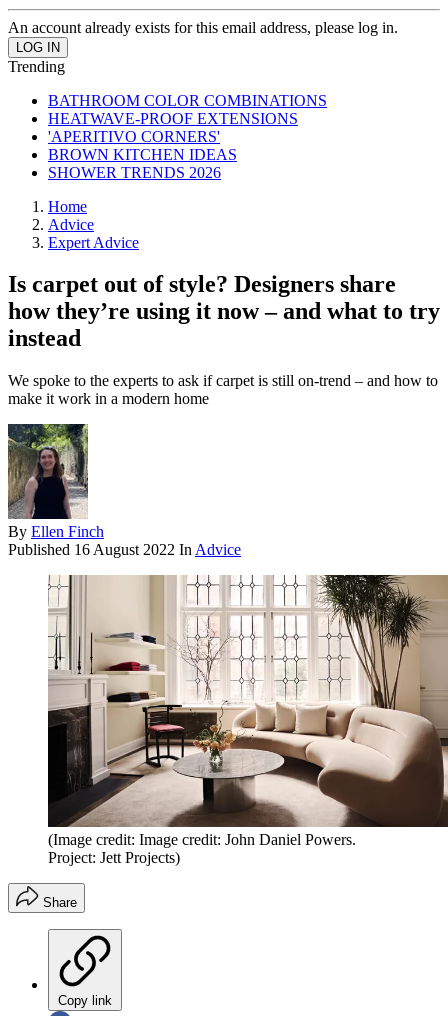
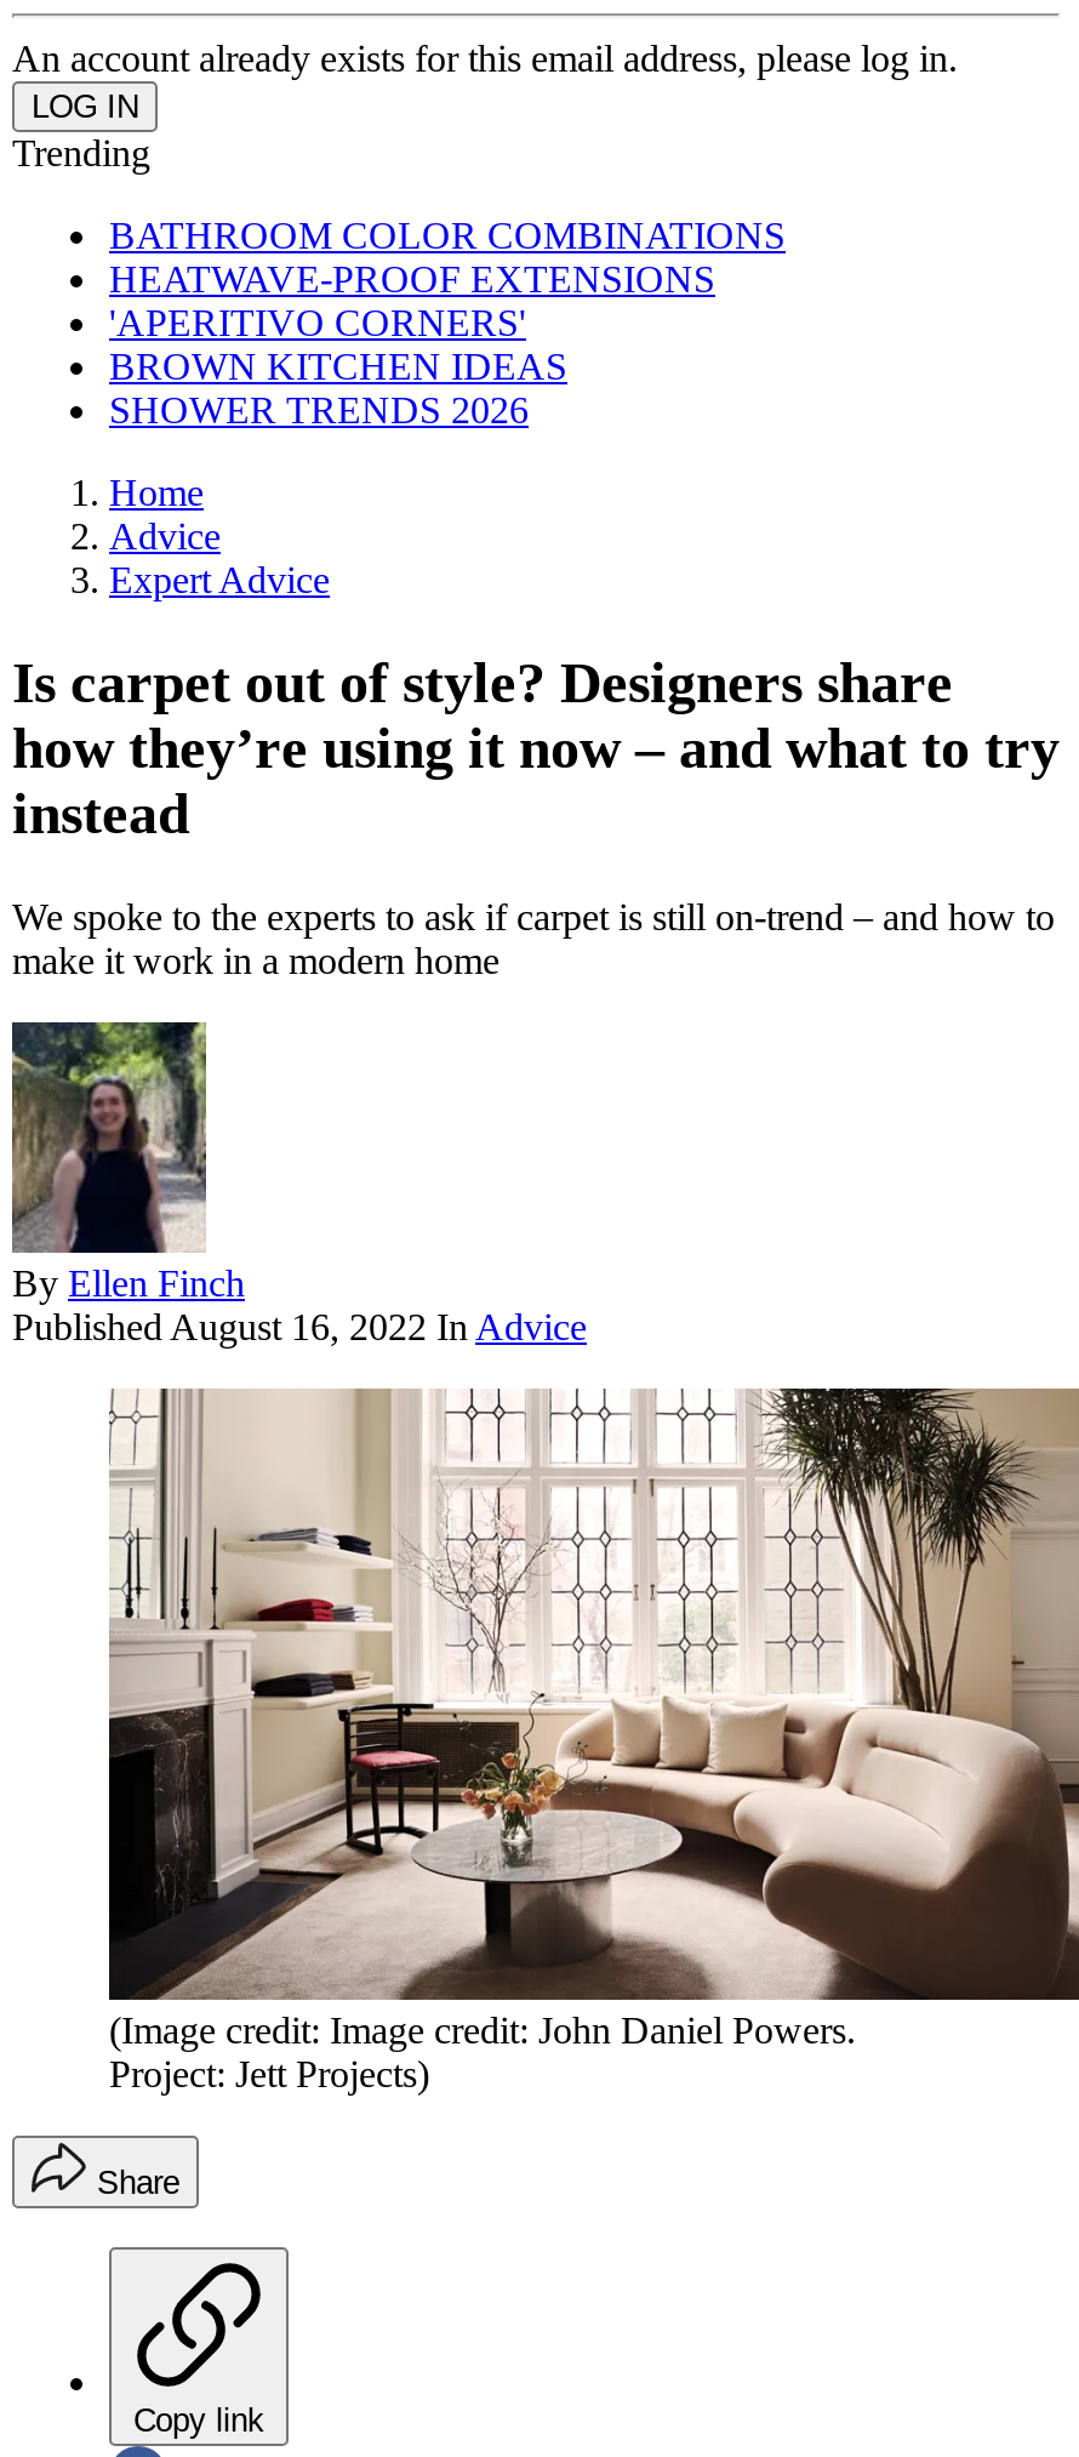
- Published 16 August 2022 In Advice
+ Published August 16, 2022 In Advice
